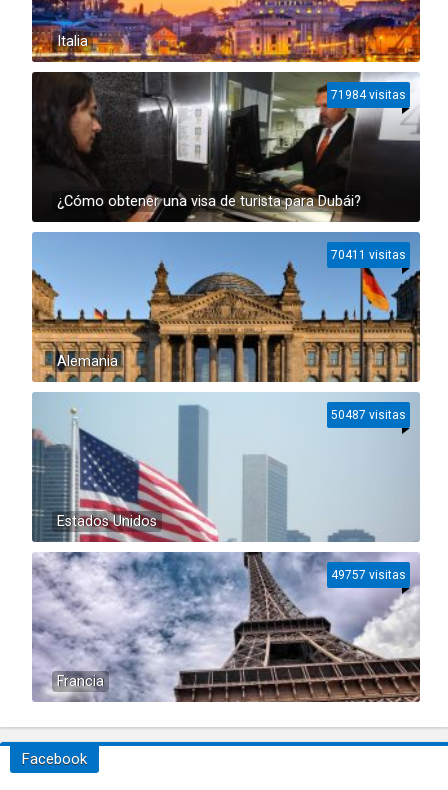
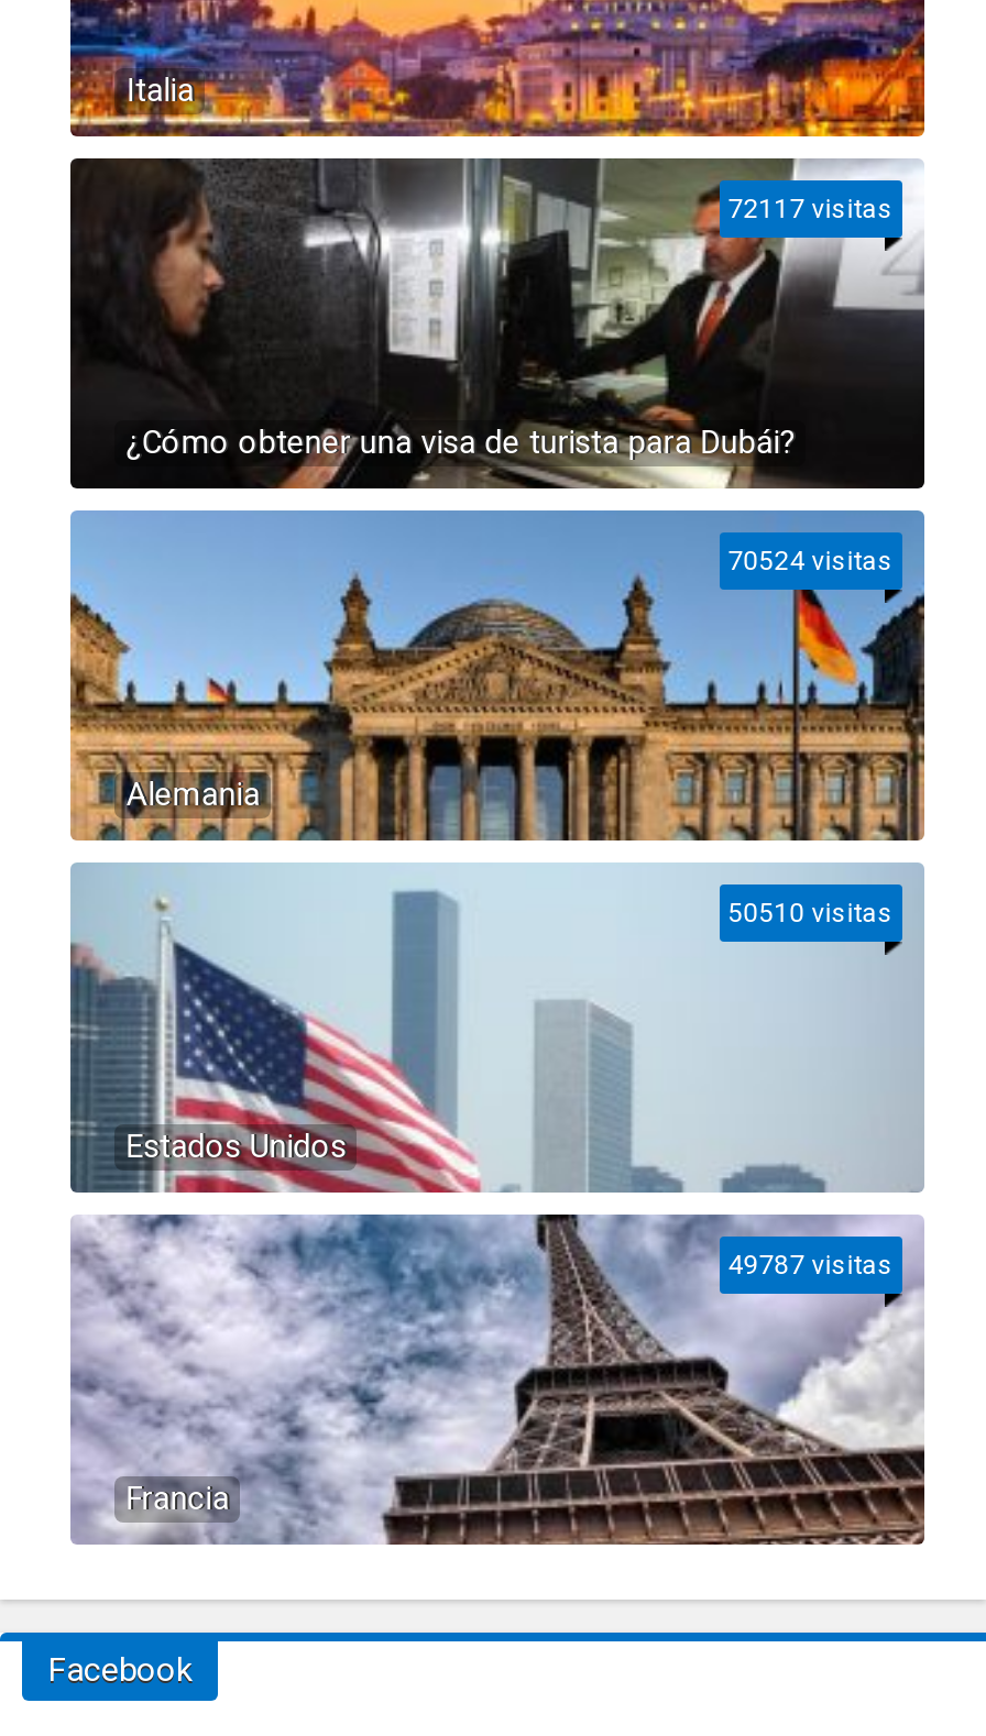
- 71984 visitas
+ 72117 visitas

- 70411 visitas
+ 70524 visitas

- 50487 visitas
+ 50510 visitas

- 49757 visitas
+ 49787 visitas
